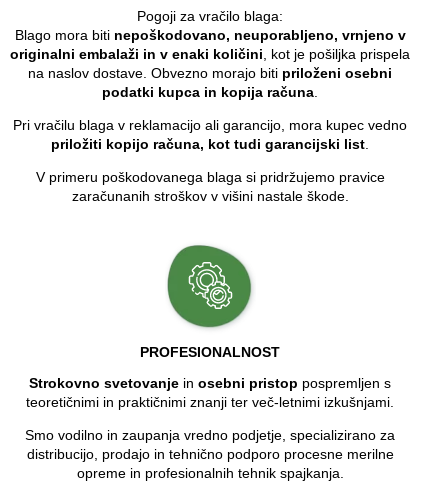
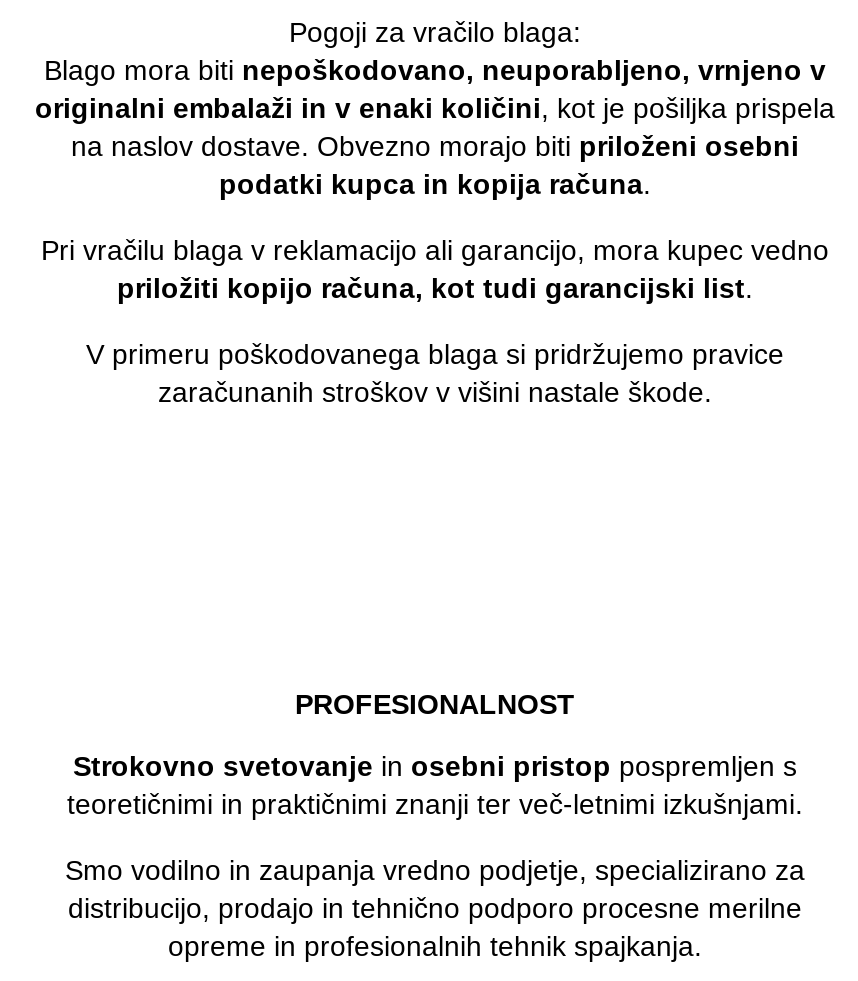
- [image]
